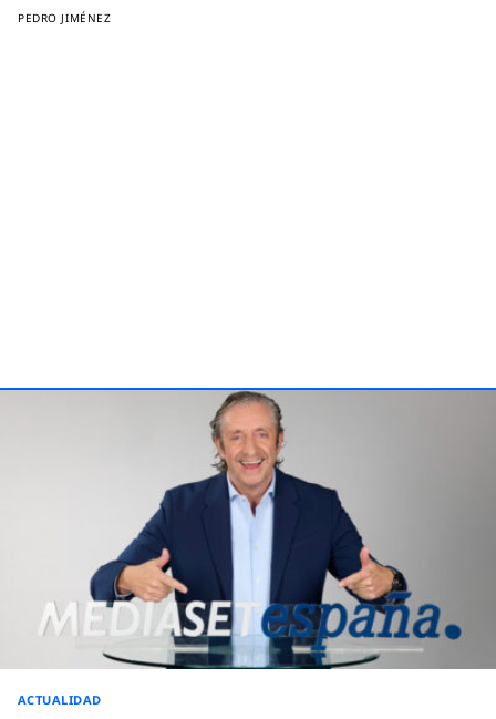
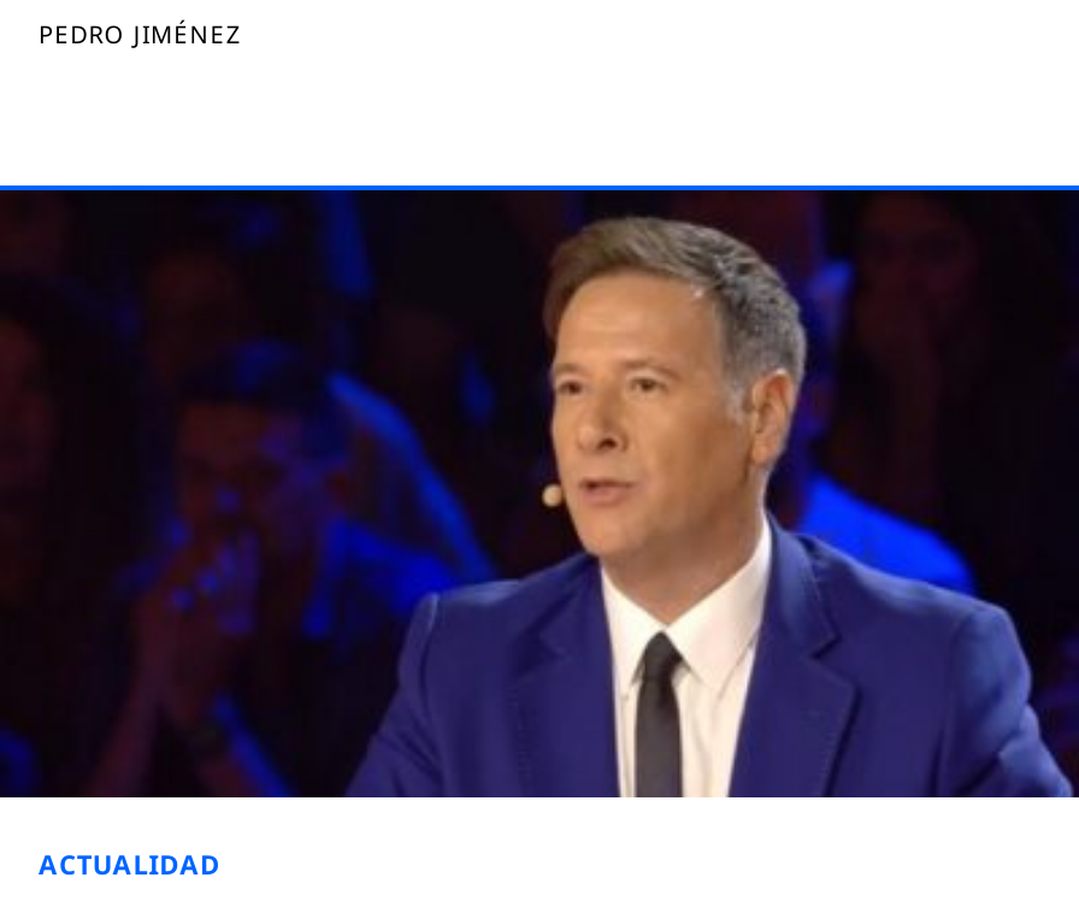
- [image]
+ [image]
